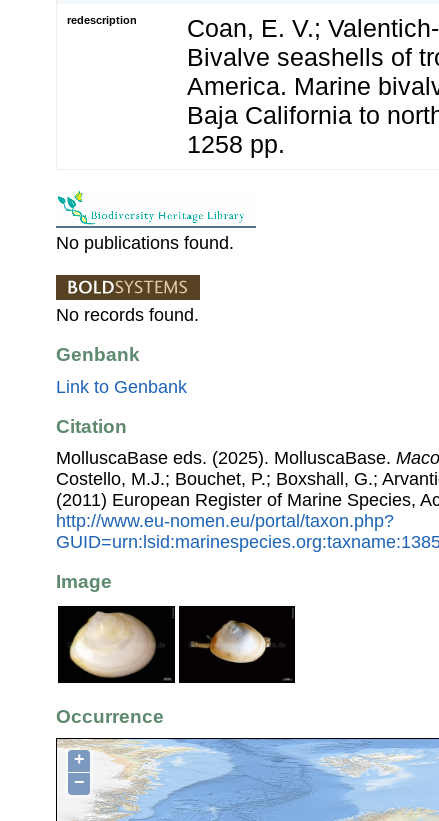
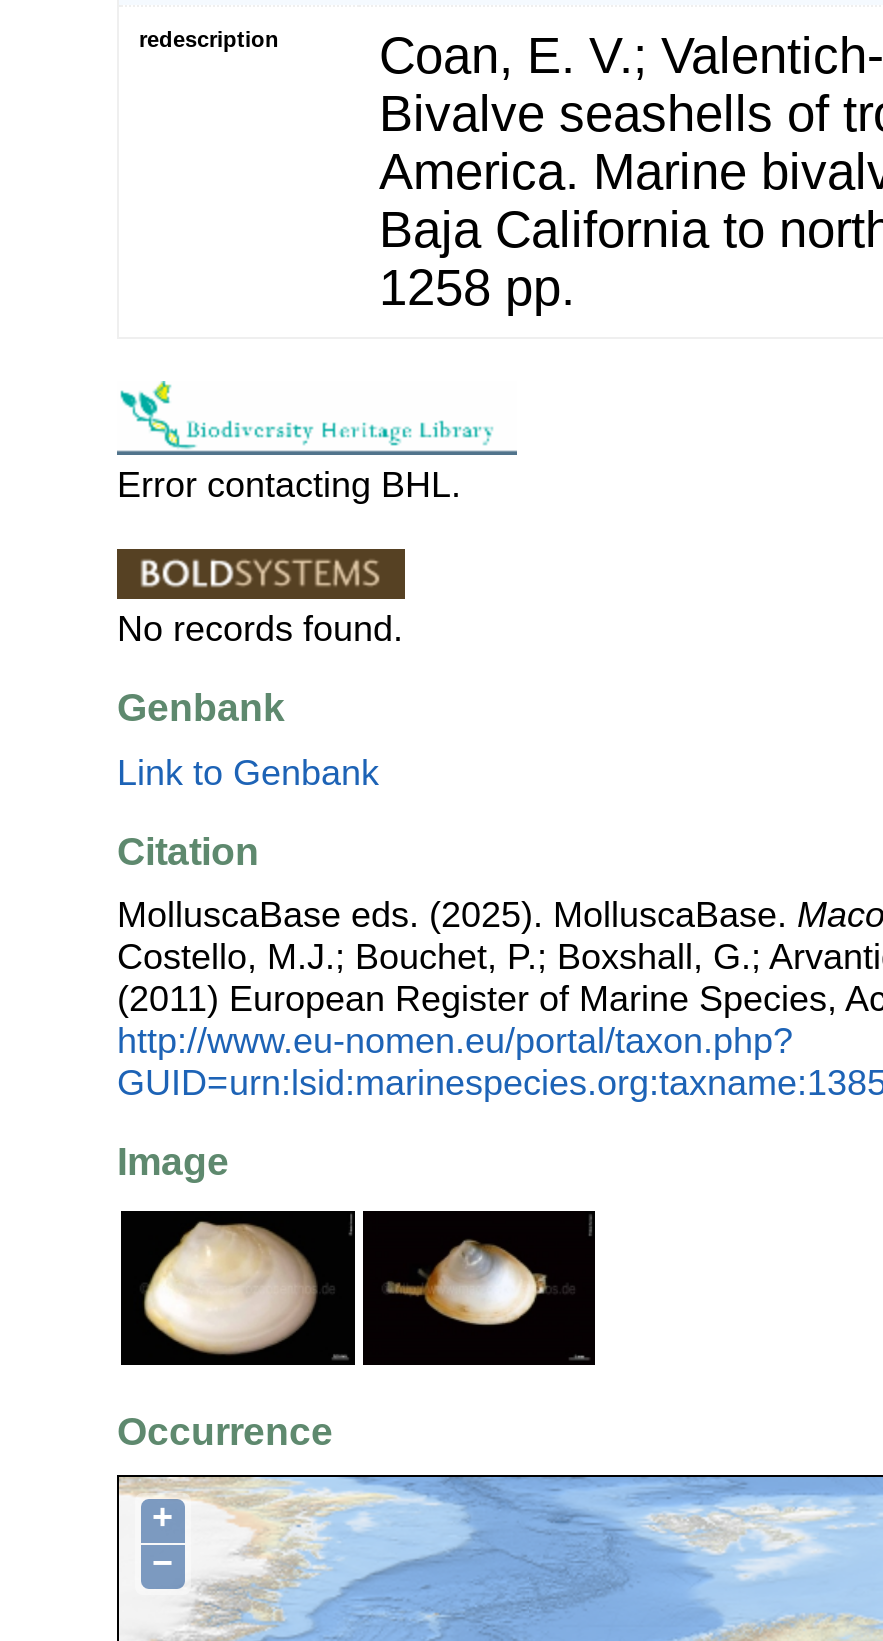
- No publications found.
+ Error contacting BHL.
